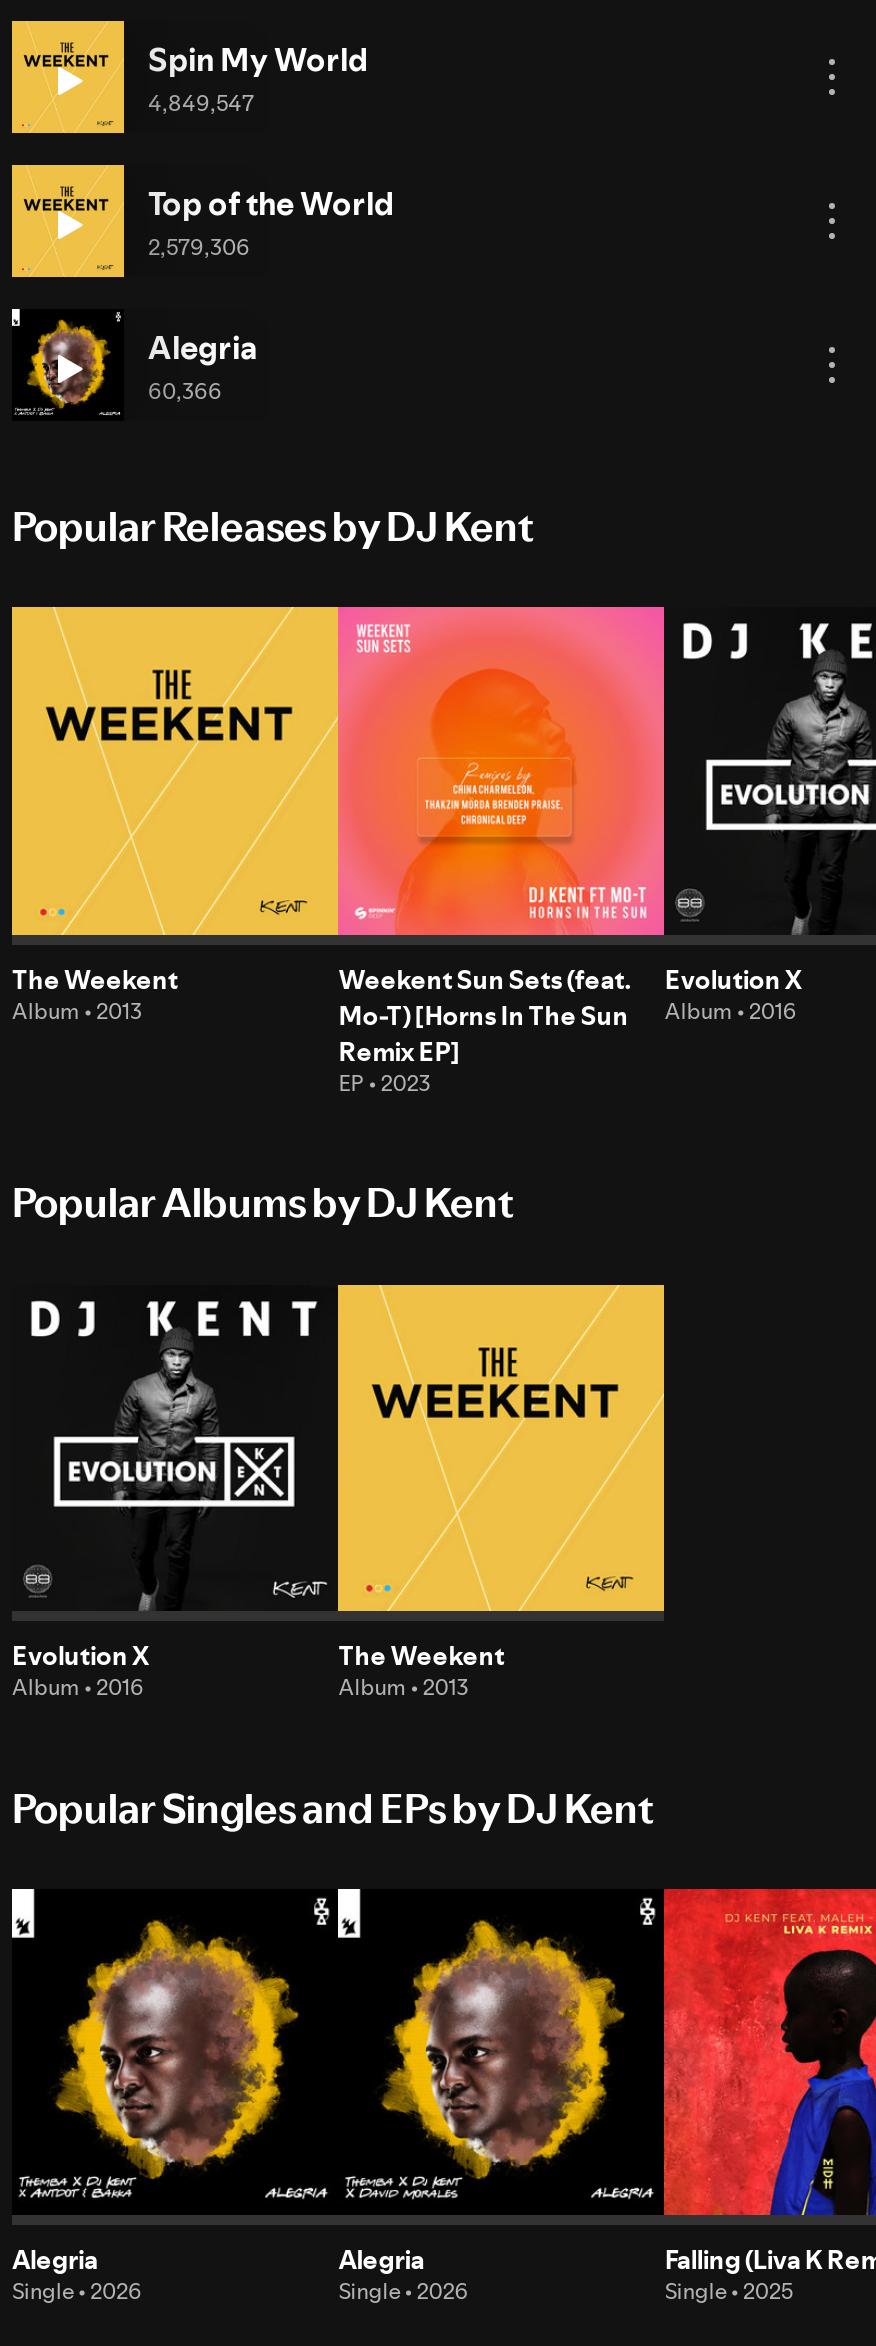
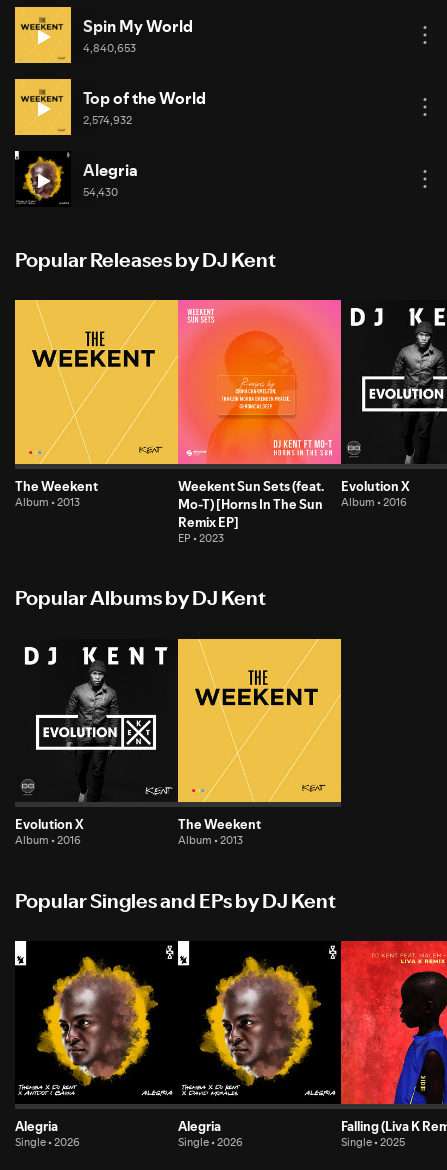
- 4,849,547
+ 4,840,653

- 2,579,306
+ 2,574,932

- 60,366
+ 54,430
